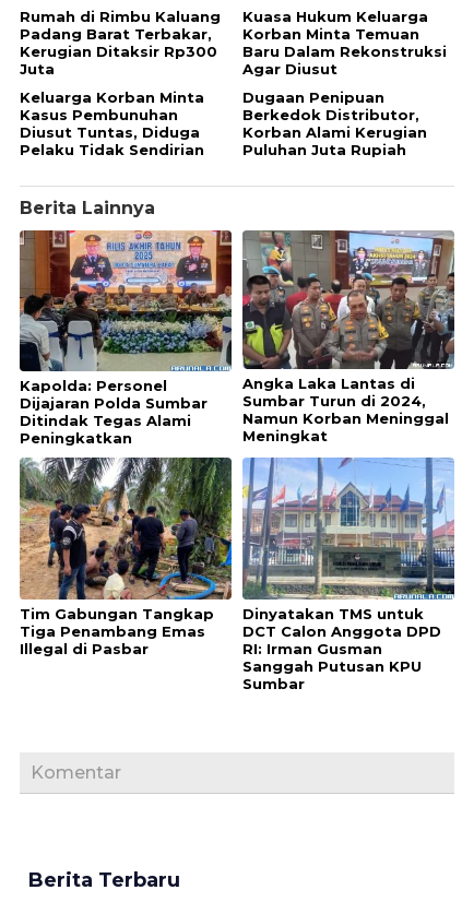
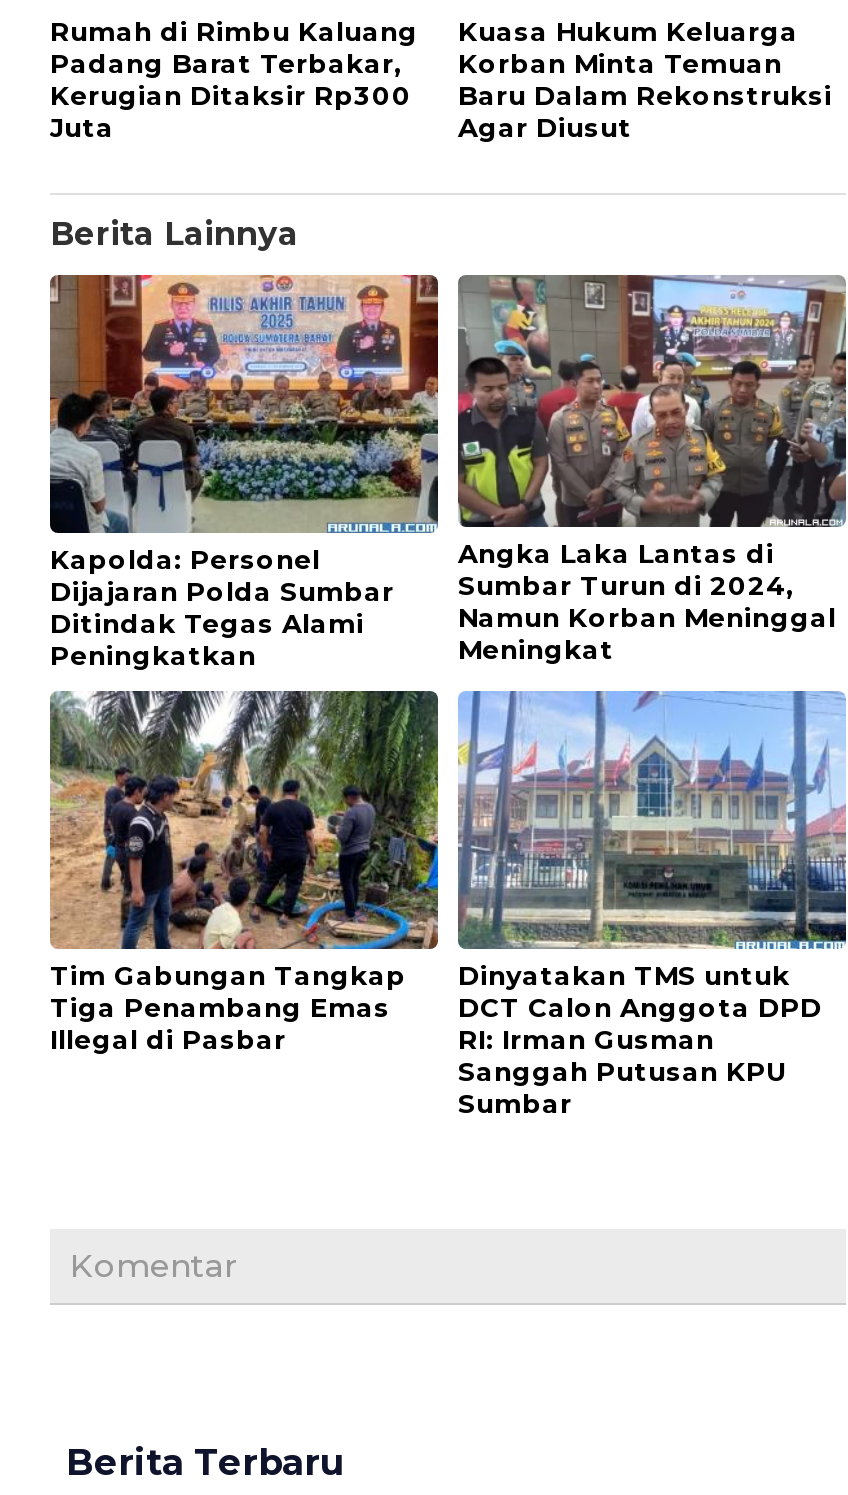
- Keluarga Korban Minta
- Kasus Pembunuhan
- Diusut Tuntas, Diduga
- Pelaku Tidak Sendirian

- Dugaan Penipuan
- Berkedok Distributor,
- Korban Alami Kerugian
- Puluhan Juta Rupiah
